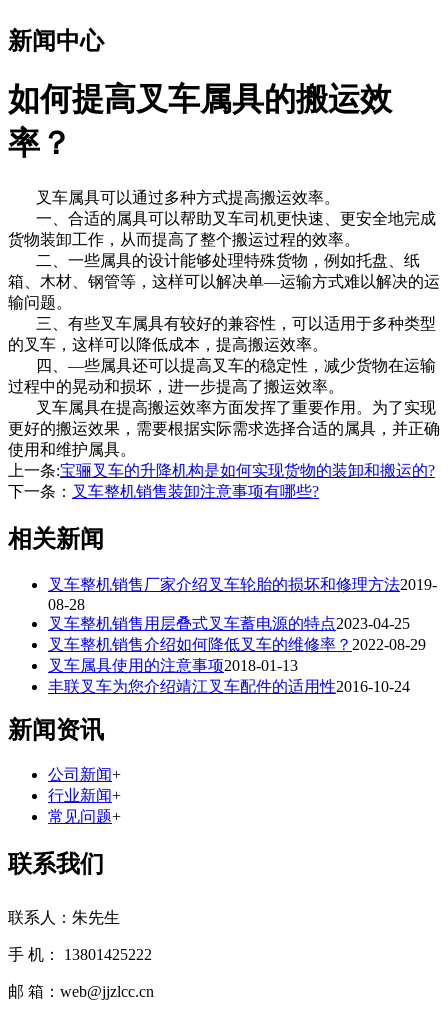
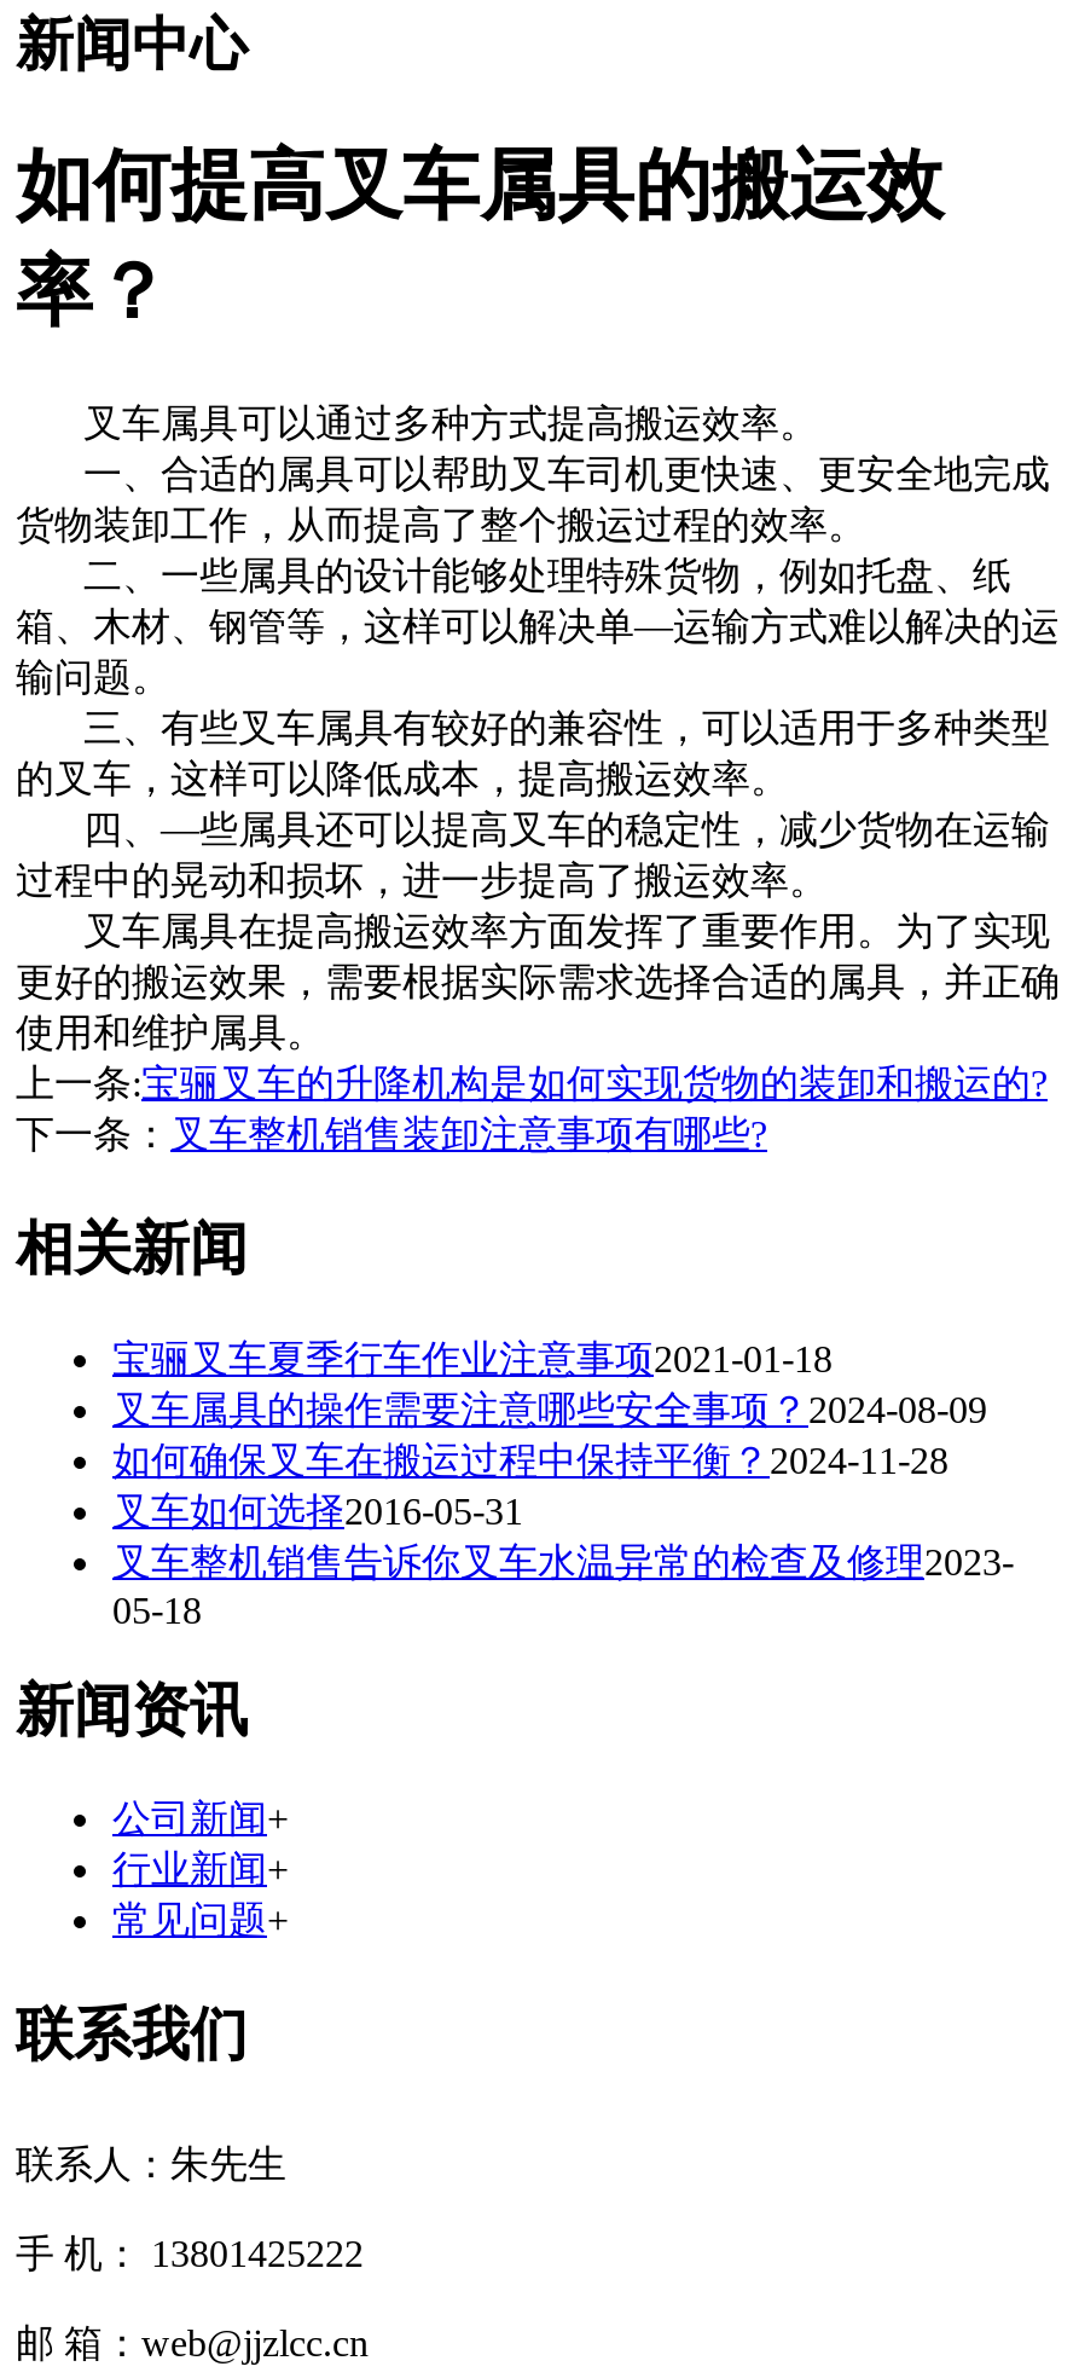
- 叉车整机销售厂家介绍叉车轮胎的损坏和修理方法2019-
- 08-28
- 叉车整机销售用层叠式叉车蓄电源的特点2023-04-25
- 叉车整机销售介绍如何降低叉车的维修率？2022-08-29
- 叉车属具使用的注意事项2018-01-13
- 丰联叉车为您介绍靖江叉车配件的适用性2016-10-24
+ 宝骊叉车夏季行车作业注意事项2021-01-18
+ 叉车属具的操作需要注意哪些安全事项？2024-08-09
+ 如何确保叉车在搬运过程中保持平衡？2024-11-28
+ 叉车如何选择2016-05-31
+ 叉车整机销售告诉你叉车水温异常的检查及修理2023-
+ 05-18
